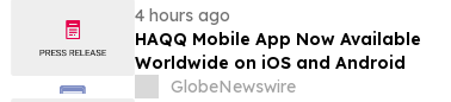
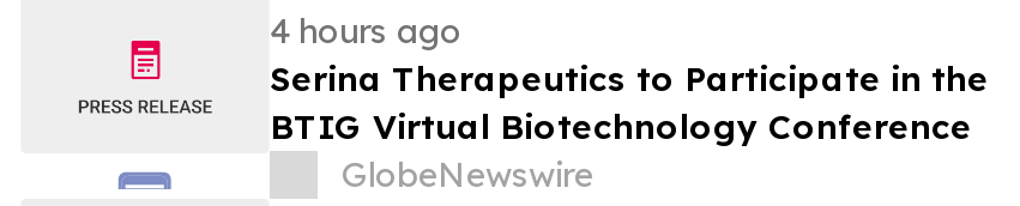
- HAQQ Mobile App Now Available
- Worldwide on iOS and Android
+ Serina Therapeutics to Participate in the
+ BTIG Virtual Biotechnology Conference
